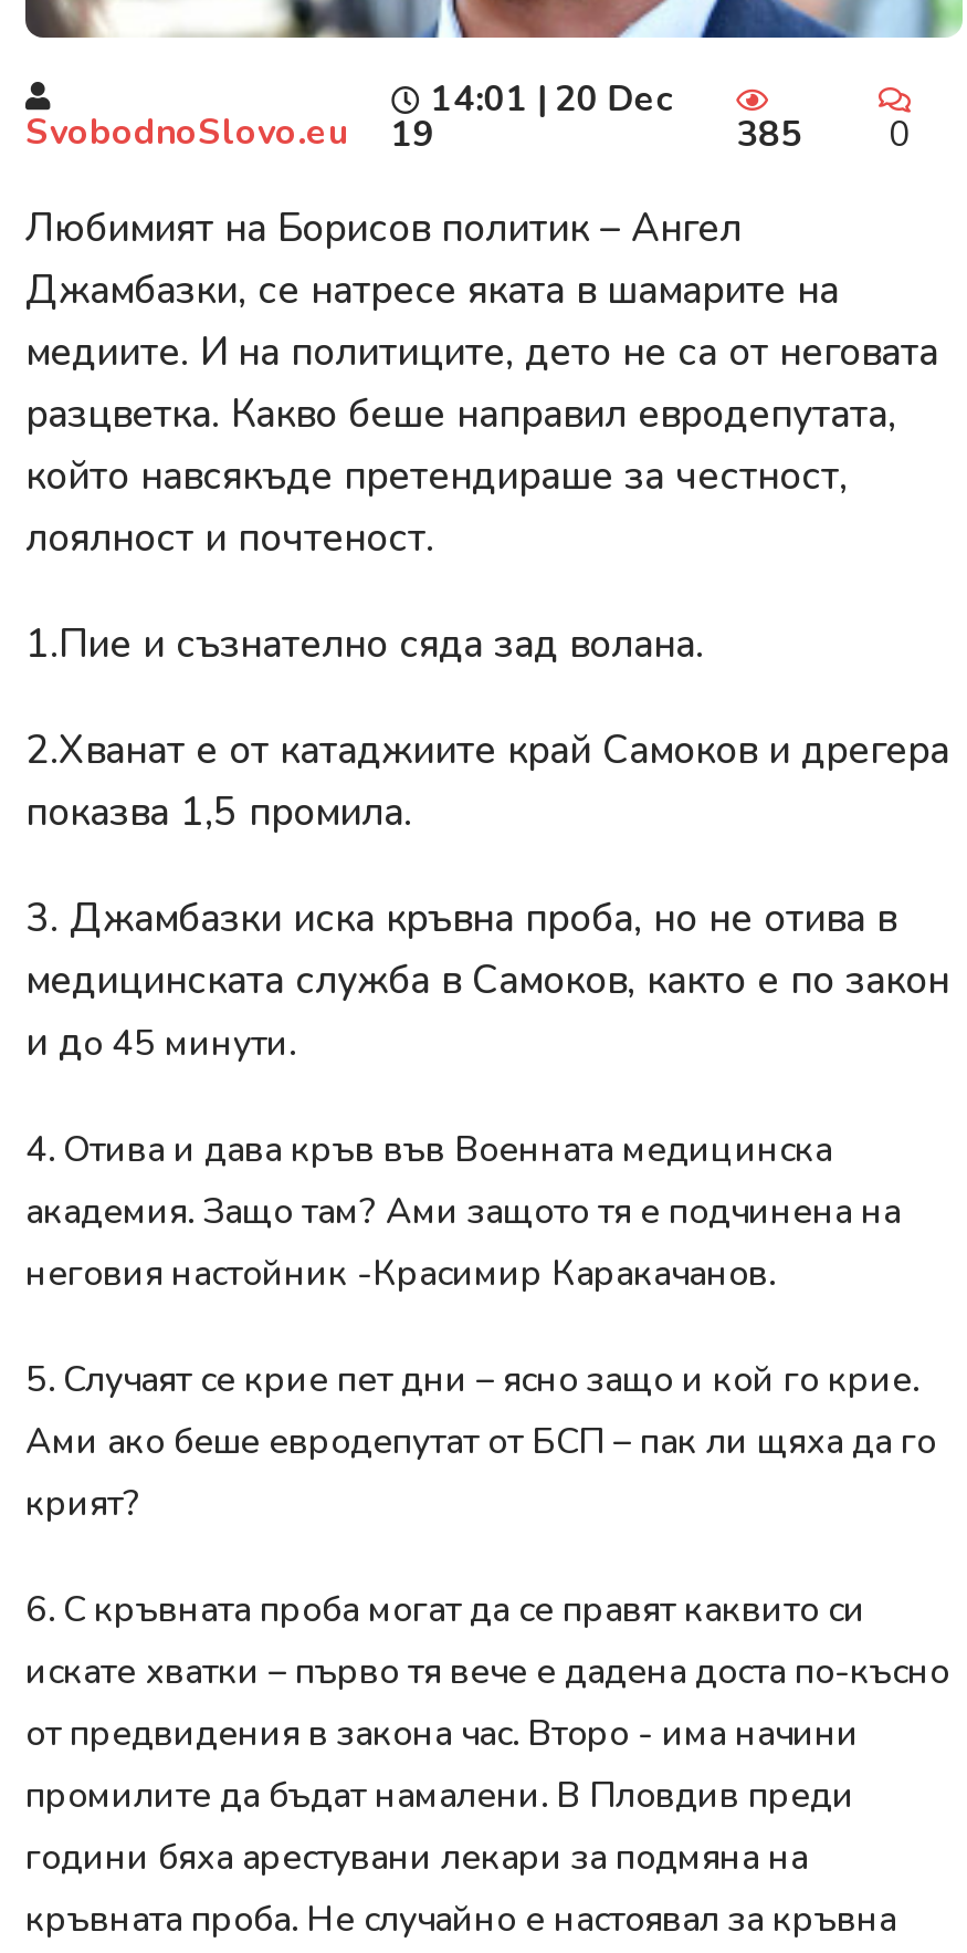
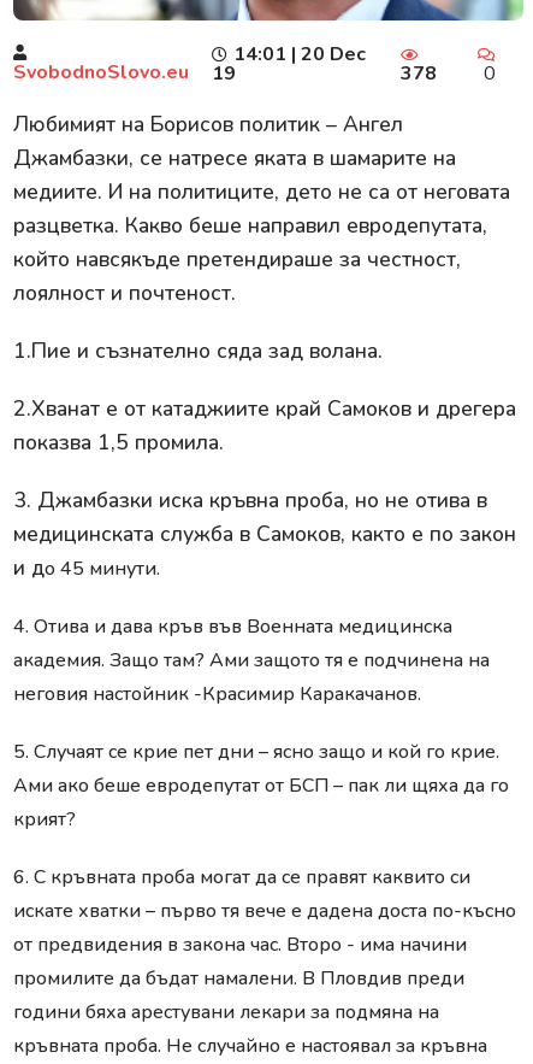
- 385 0
+ 378 0
